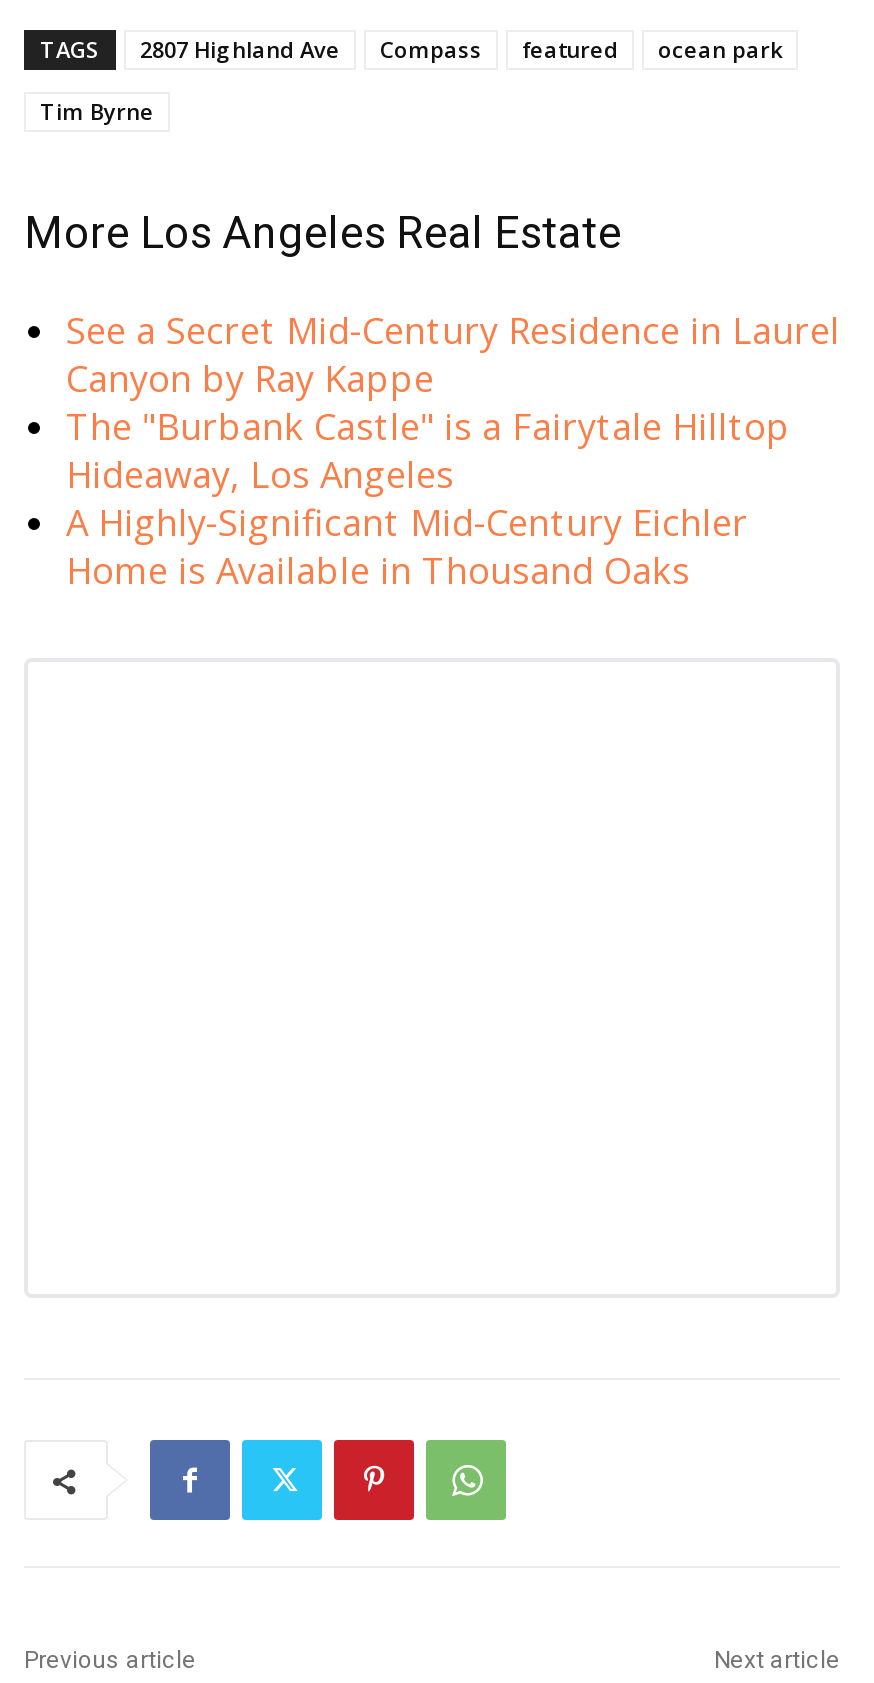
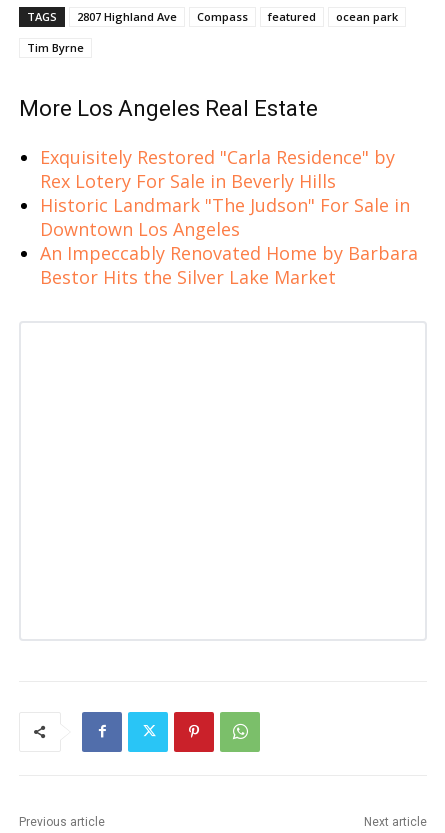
- See a Secret Mid-Century Residence in Laurel
- Canyon by Ray Kappe
- The "Burbank Castle" is a Fairytale Hilltop
- Hideaway, Los Angeles
- A Highly-Significant Mid-Century Eichler
- Home is Available in Thousand Oaks
+ Exquisitely Restored "Carla Residence" by
+ Rex Lotery For Sale in Beverly Hills
+ Historic Landmark "The Judson" For Sale in
+ Downtown Los Angeles
+ An Impeccably Renovated Home by Barbara
+ Bestor Hits the Silver Lake Market
